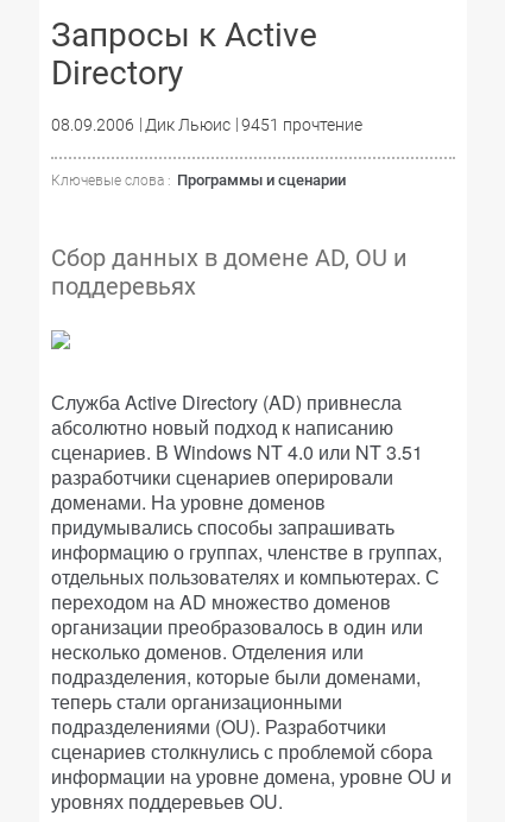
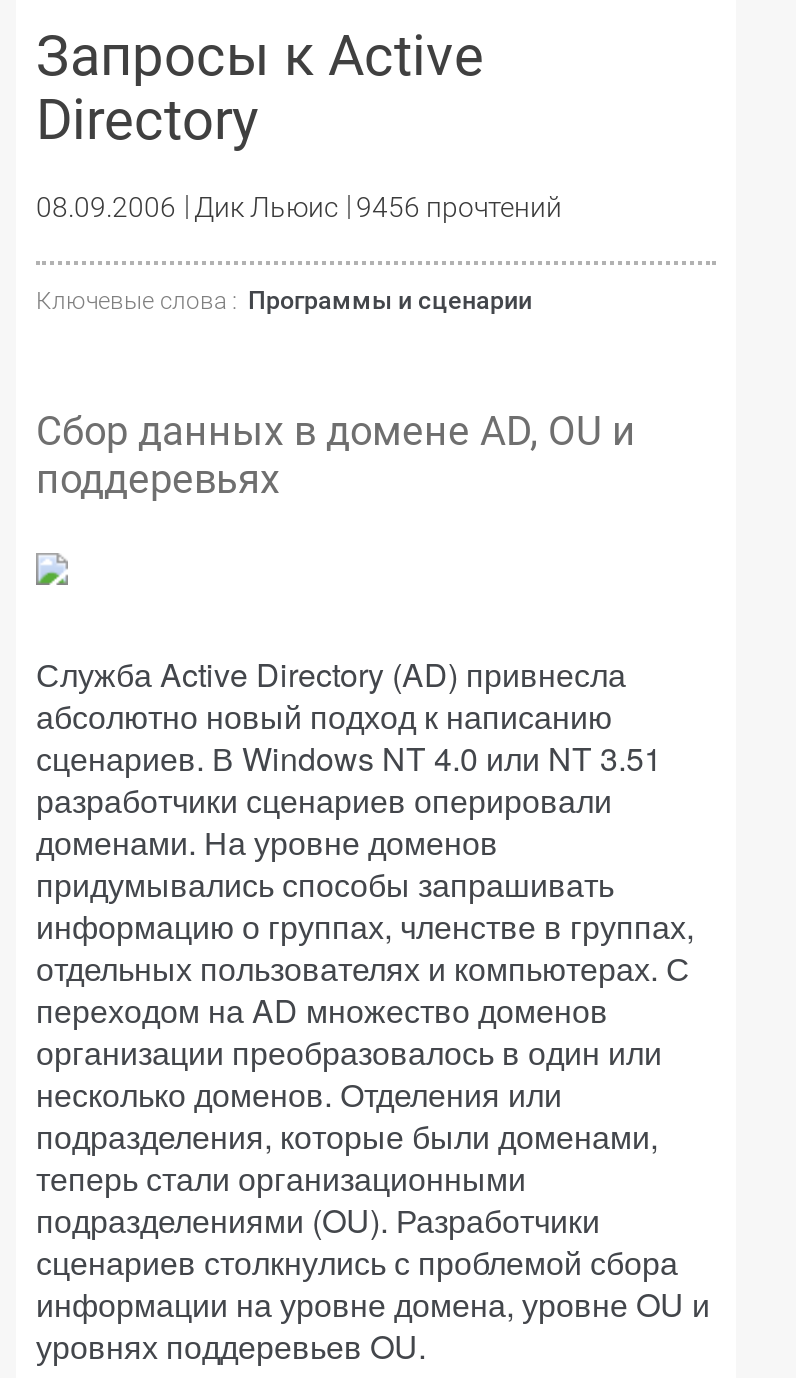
- 08.09.2006 Дик Льюис 9451 прочтение
+ 08.09.2006 Дик Льюис 9456 прочтений
